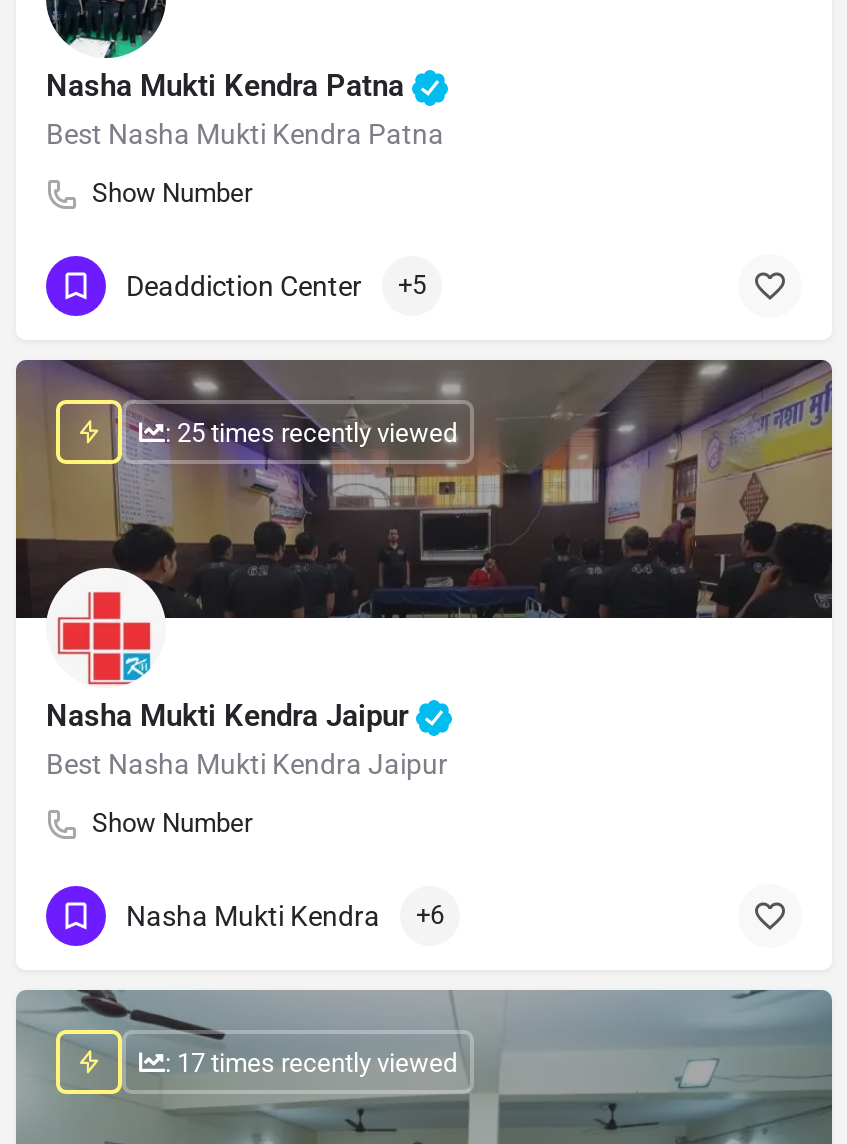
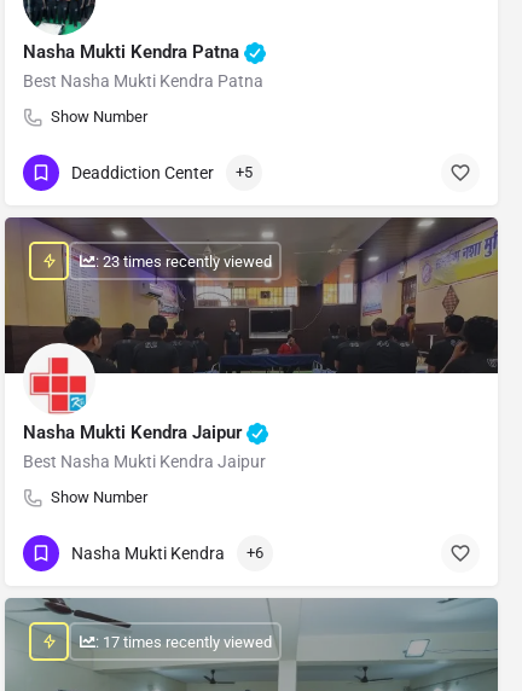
- : 25 times recently viewed
+ : 23 times recently viewed
